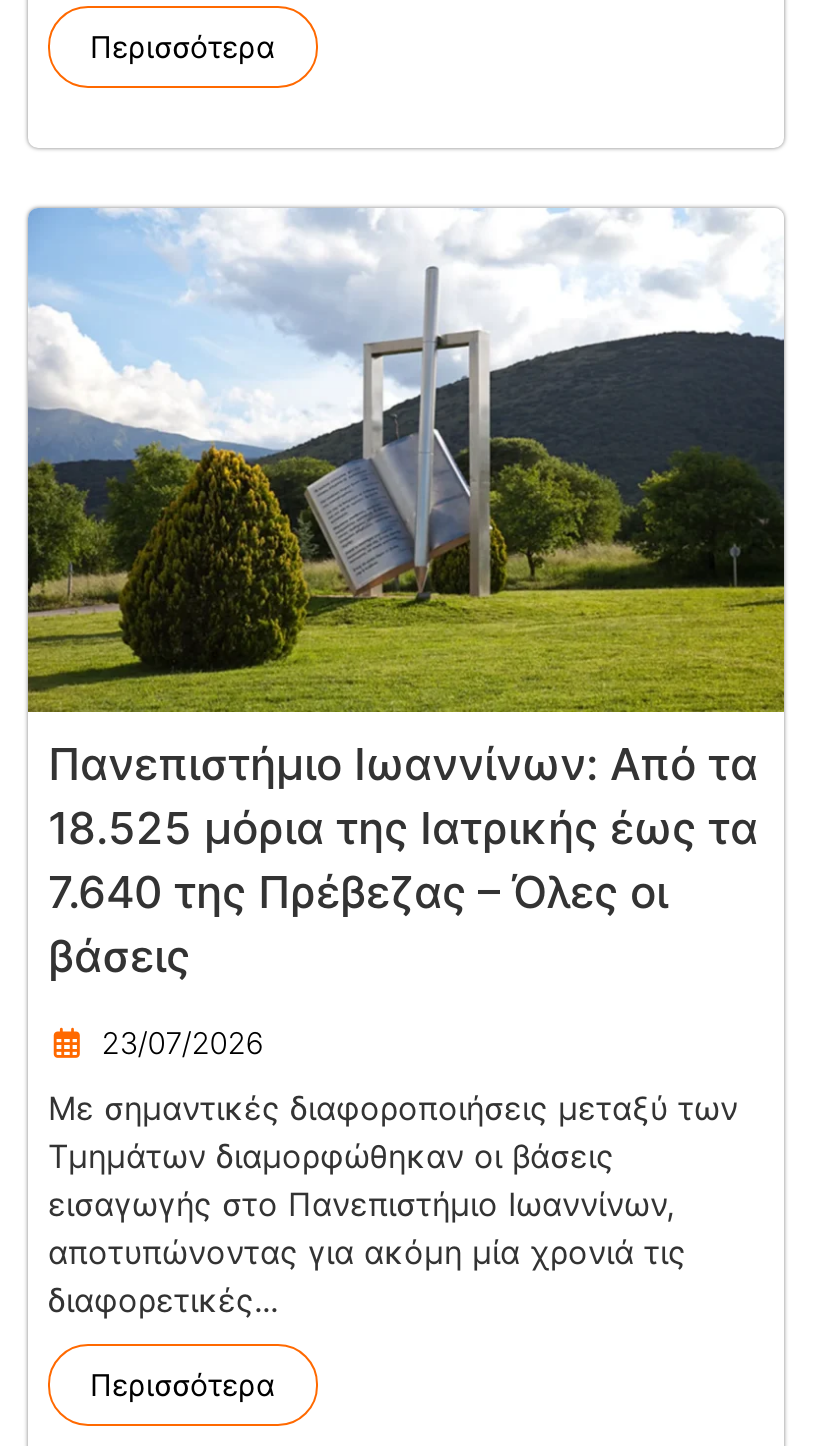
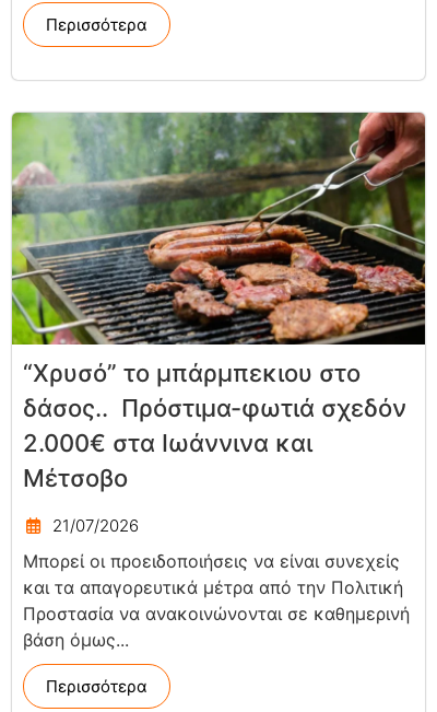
- [image]
- Πανεπιστήμιο Ιωαννίνων: Από τα
- 18.525 μόρια της Ιατρικής έως τα
- 7.640 της Πρέβεζας – Όλες οι
- βάσεις
+ [image]
+ “Χρυσό” το μπάρμπεκιου στο
+ δάσος.. Πρόστιμα-φωτιά σχεδόν
+ 2.000€ στα Ιωάννινα και
+ Μέτσοβο

- 23/07/2026
+ 21/07/2026

- Με σημαντικές διαφοροποιήσεις μεταξύ των
- Τμημάτων διαμορφώθηκαν οι βάσεις
- εισαγωγής στο Πανεπιστήμιο Ιωαννίνων,
- αποτυπώνοντας για ακόμη μία χρονιά τις
- διαφορετικές...
+ Μπορεί οι προειδοποιήσεις να είναι συνεχείς
+ και τα απαγορευτικά μέτρα από την Πολιτική
+ Προστασία να ανακοινώνονται σε καθημερινή
+ βάση όμως...
